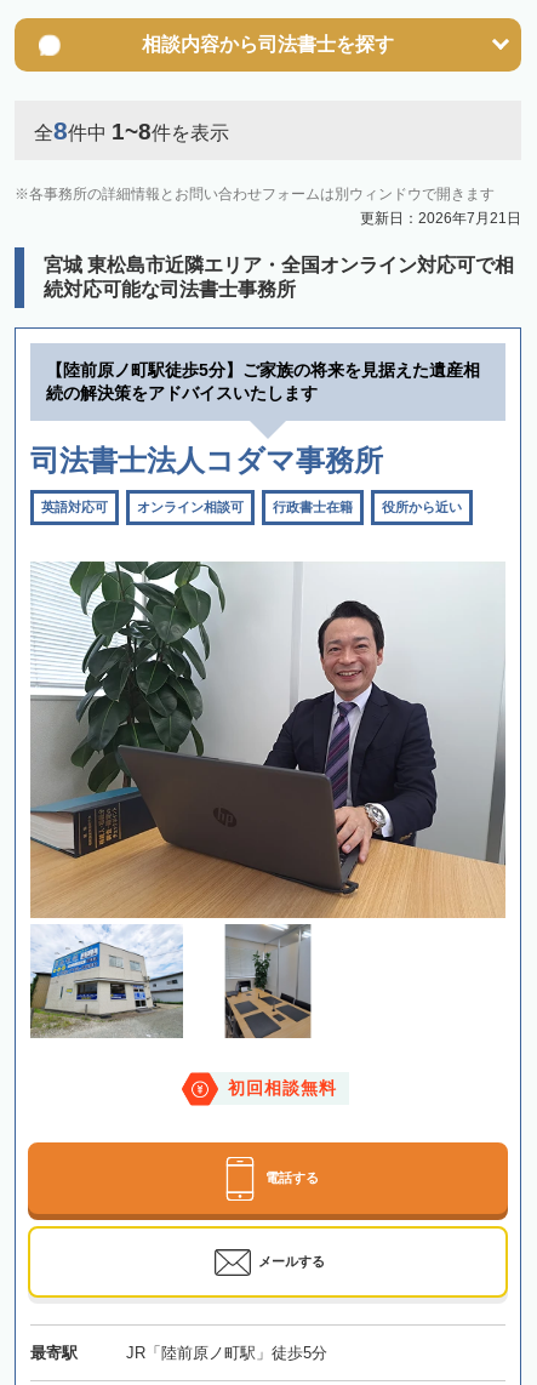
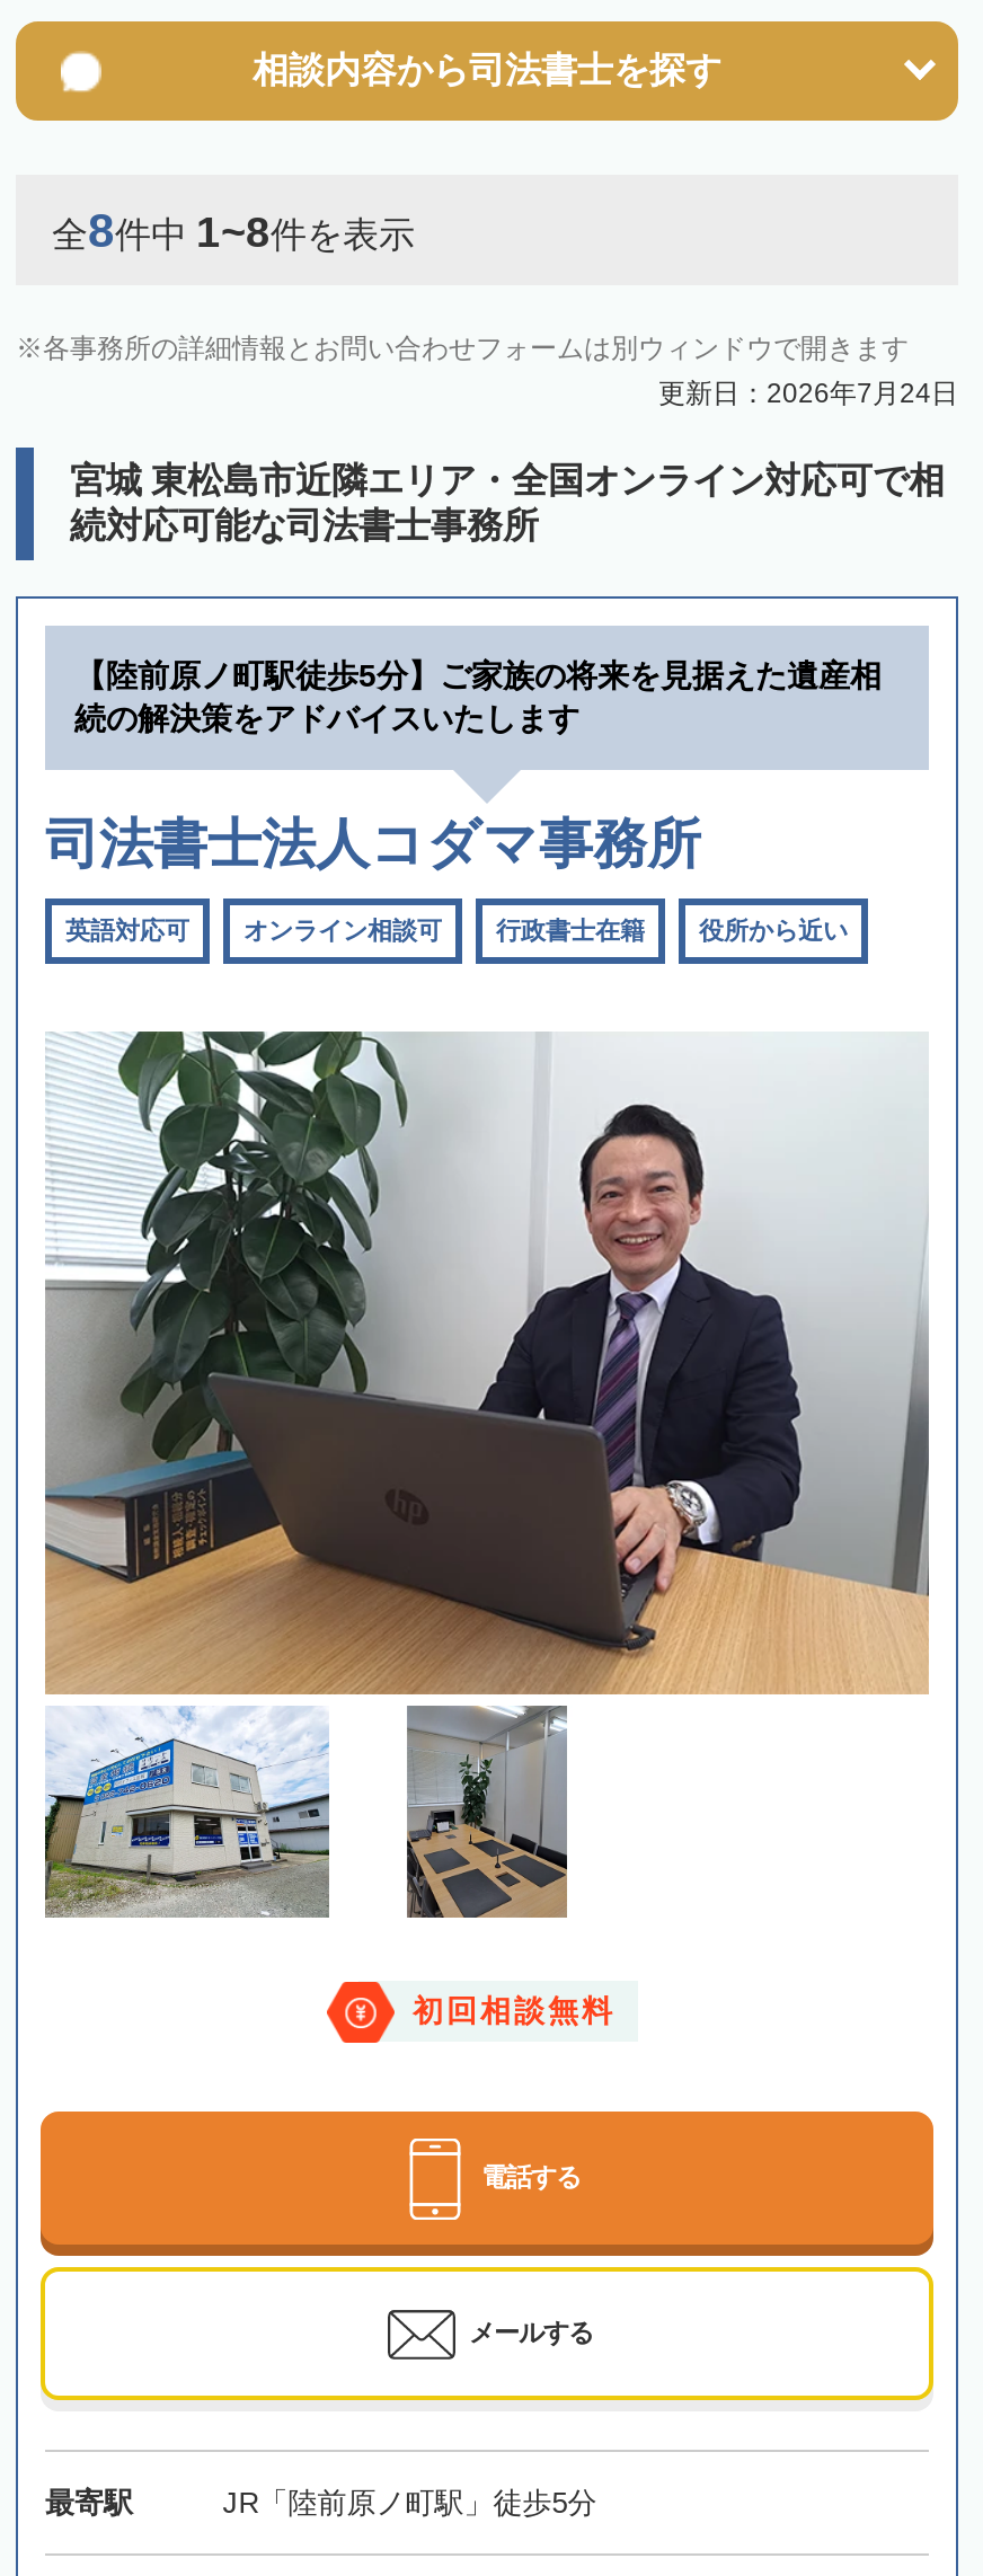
- 更新日：2026年7月21日
+ 更新日：2026年7月24日
